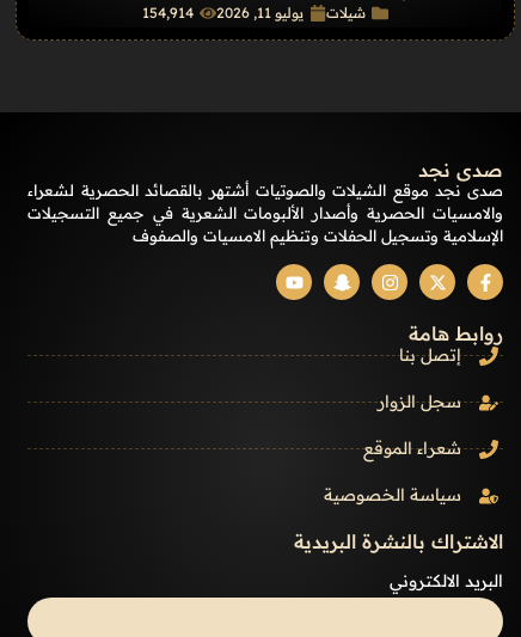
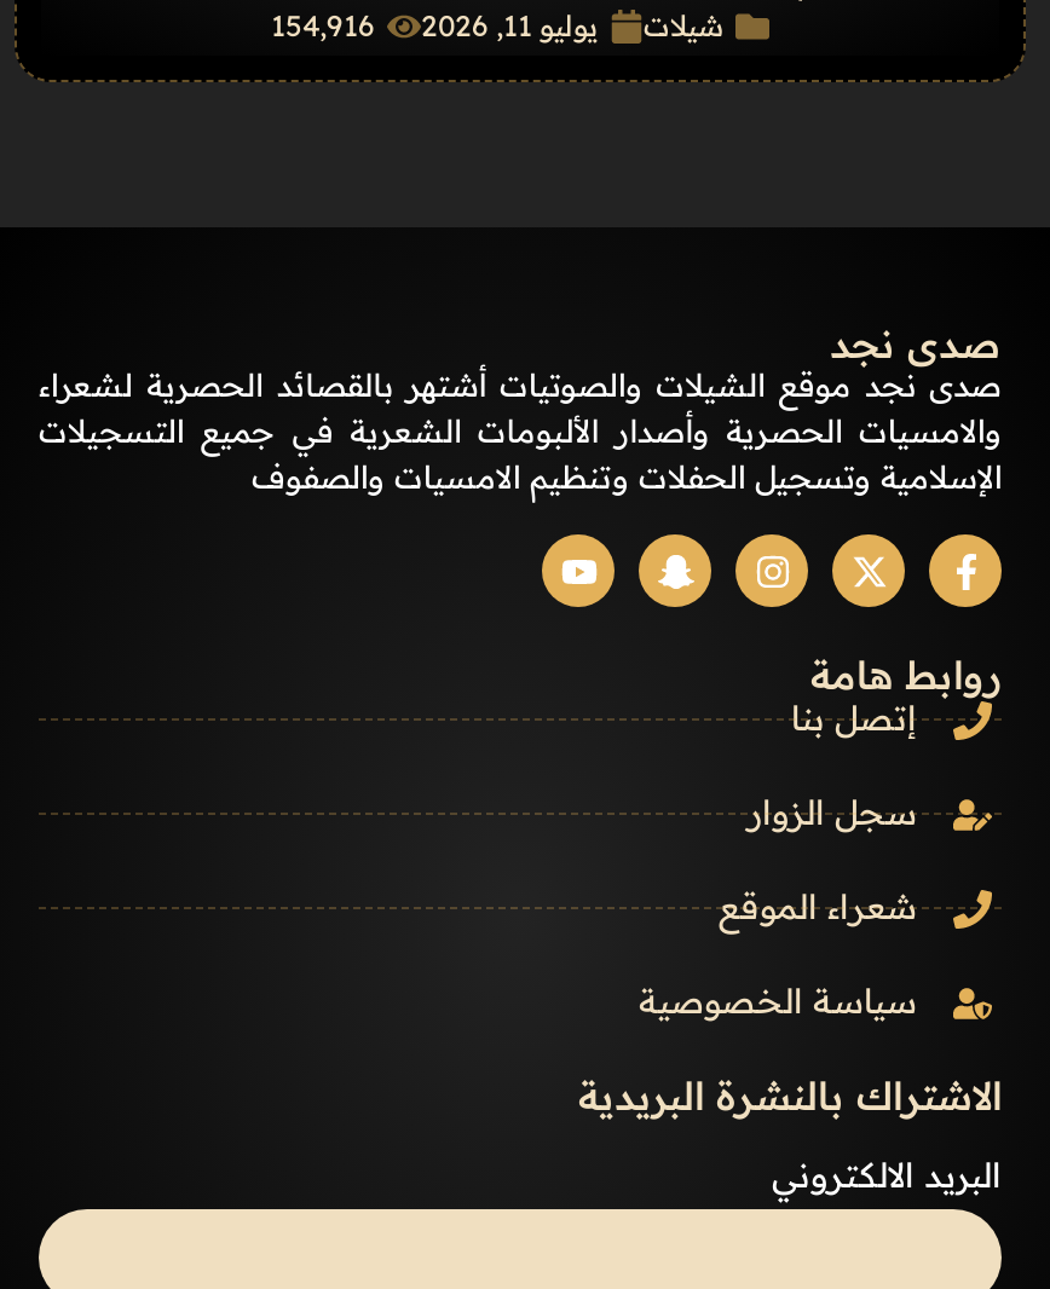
- 154٬914
+ 154٬916
